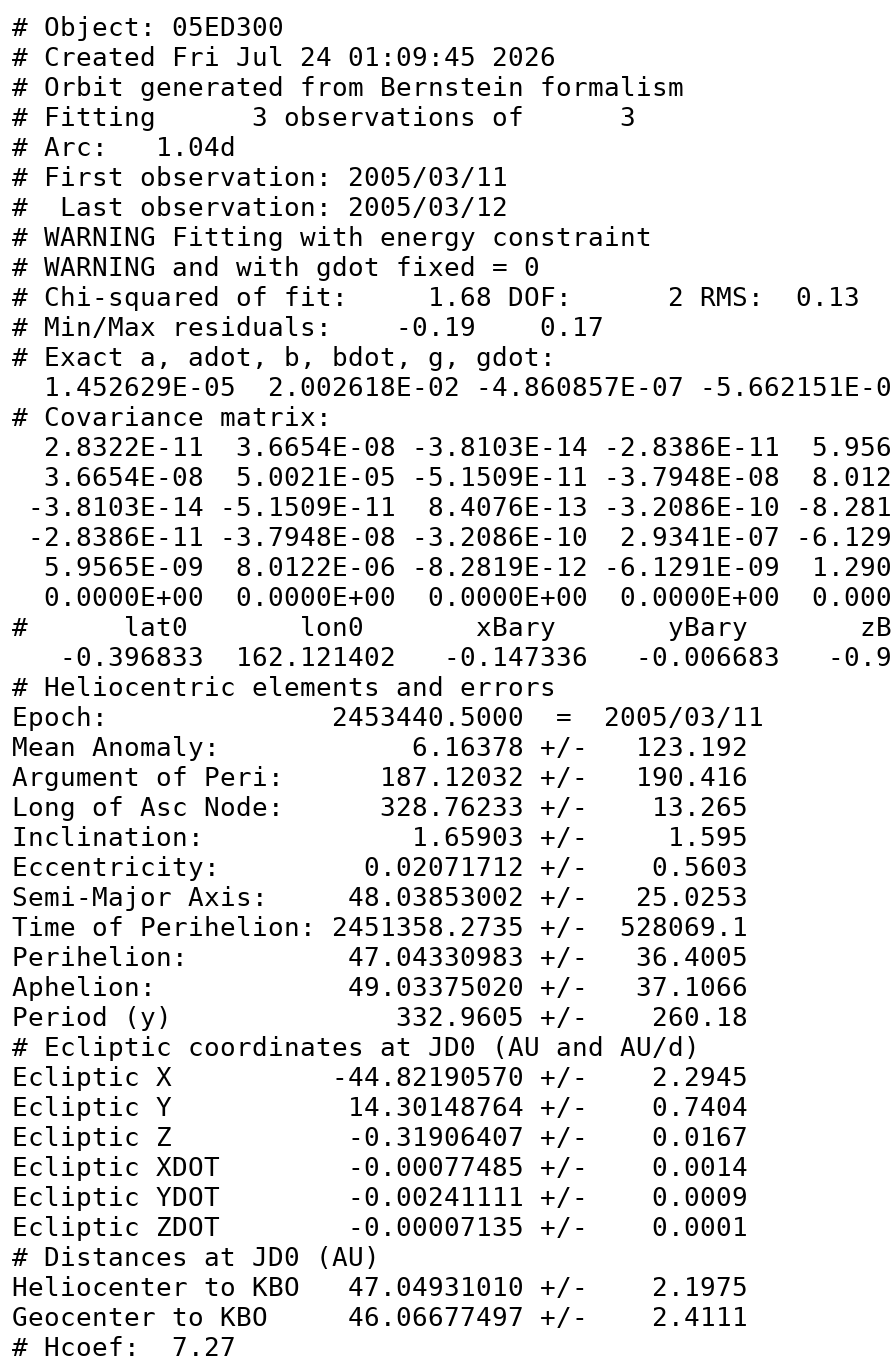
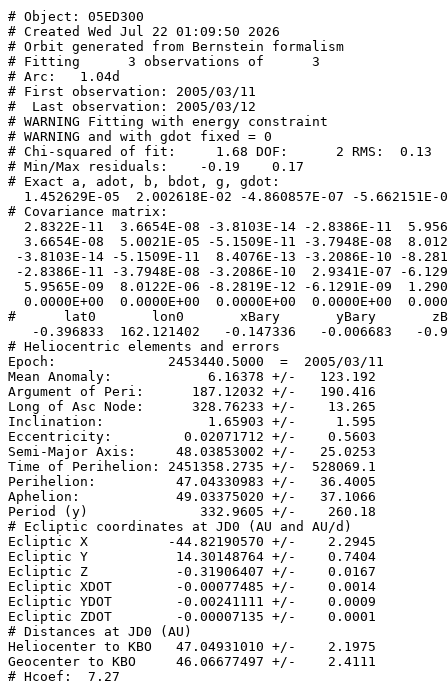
- # Created Fri Jul 24 01:09:45 2026
+ # Created Wed Jul 22 01:09:50 2026
